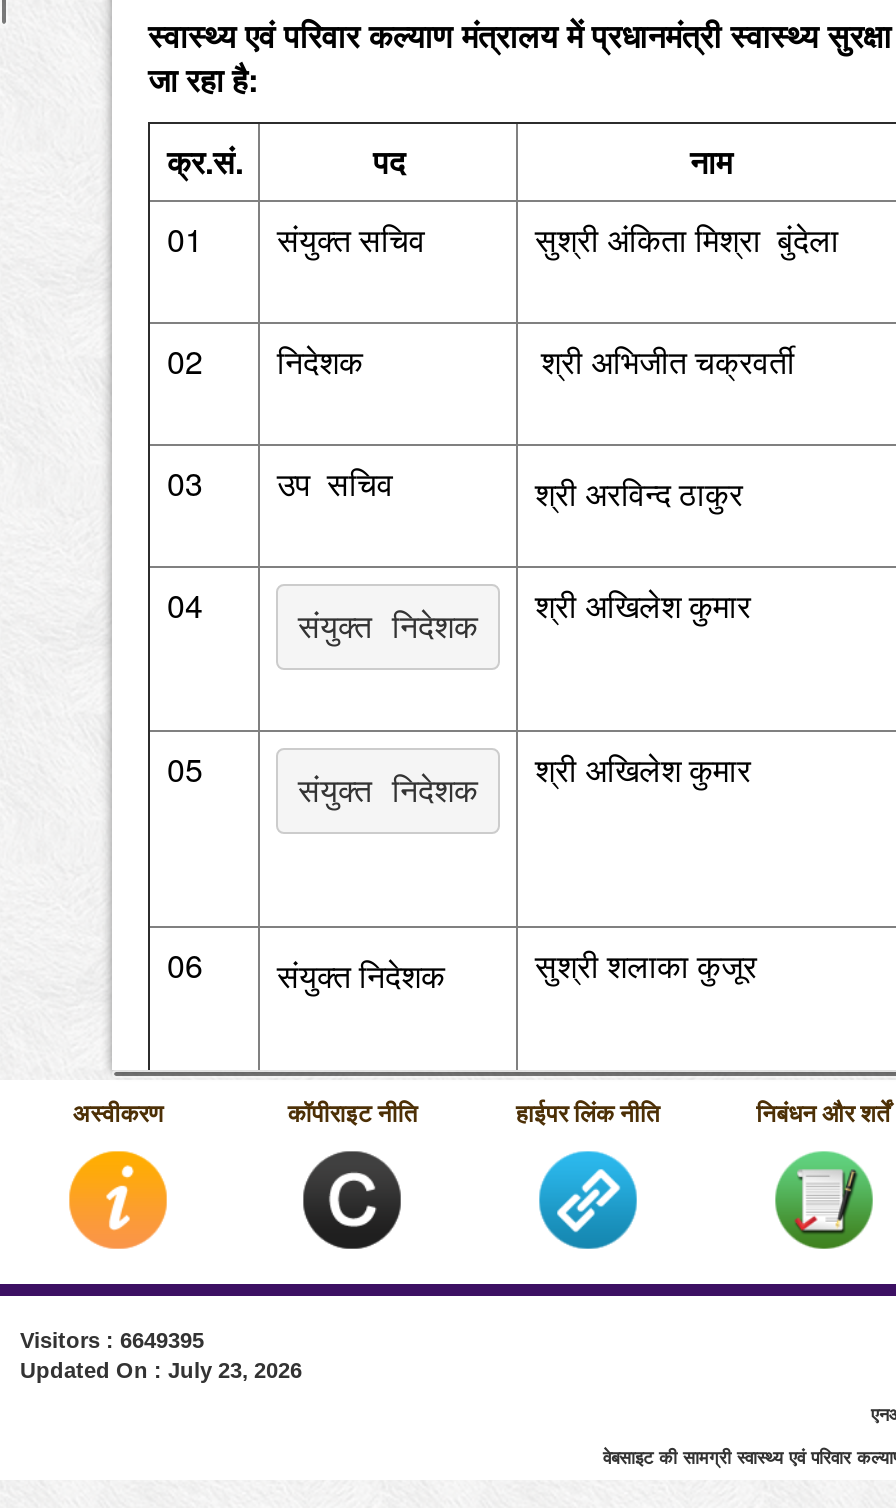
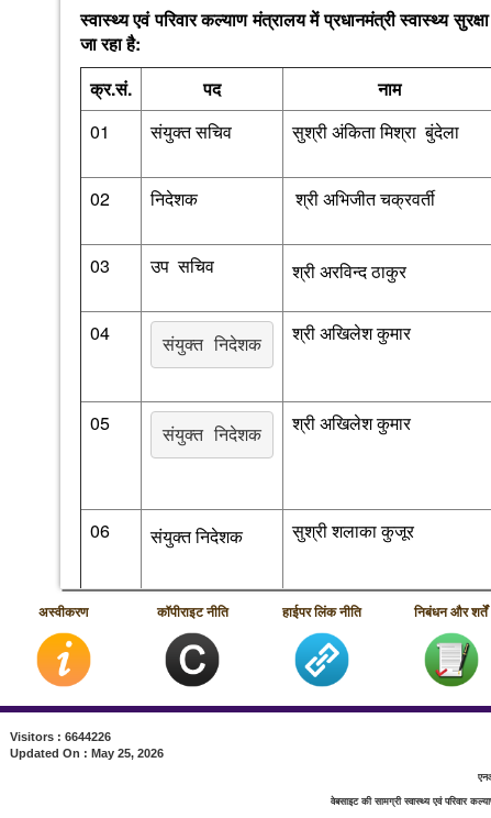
- Visitors : 6649395
+ Visitors : 6644226

- Updated On : July 23, 2026
+ Updated On : May 25, 2026
